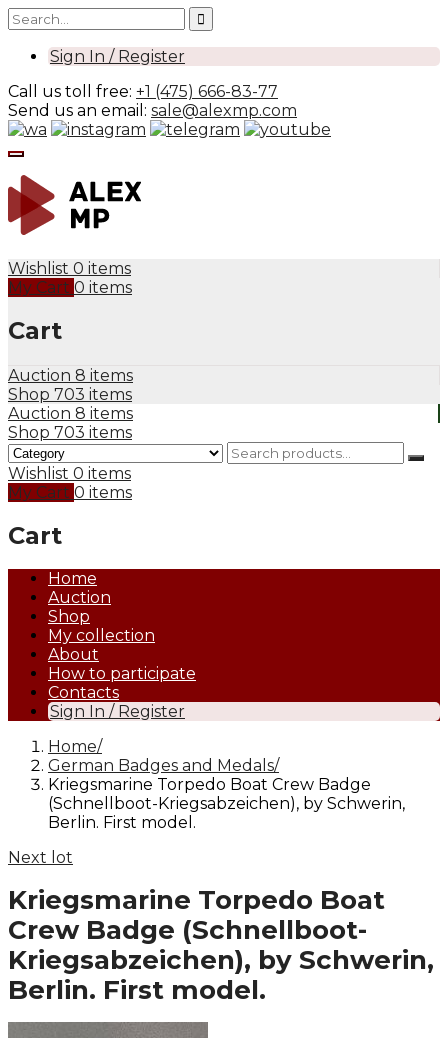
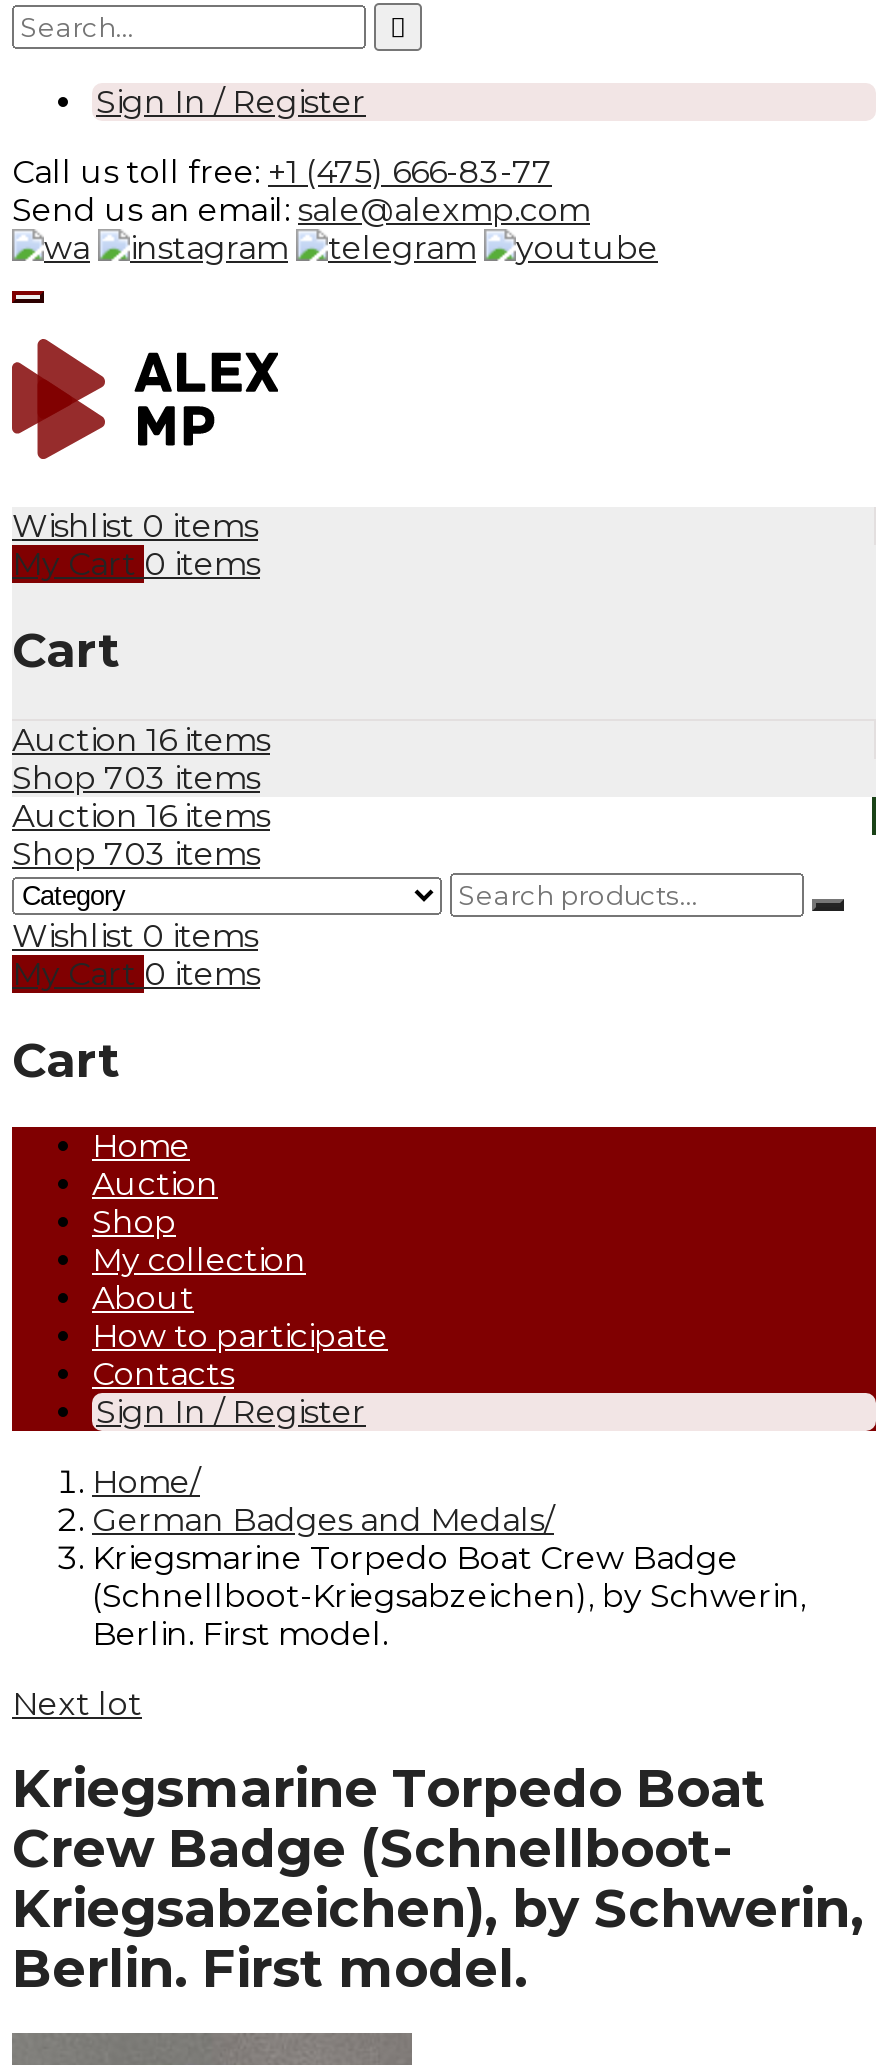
- Auction 8 items
+ Auction 16 items

- Auction 8 items
+ Auction 16 items
